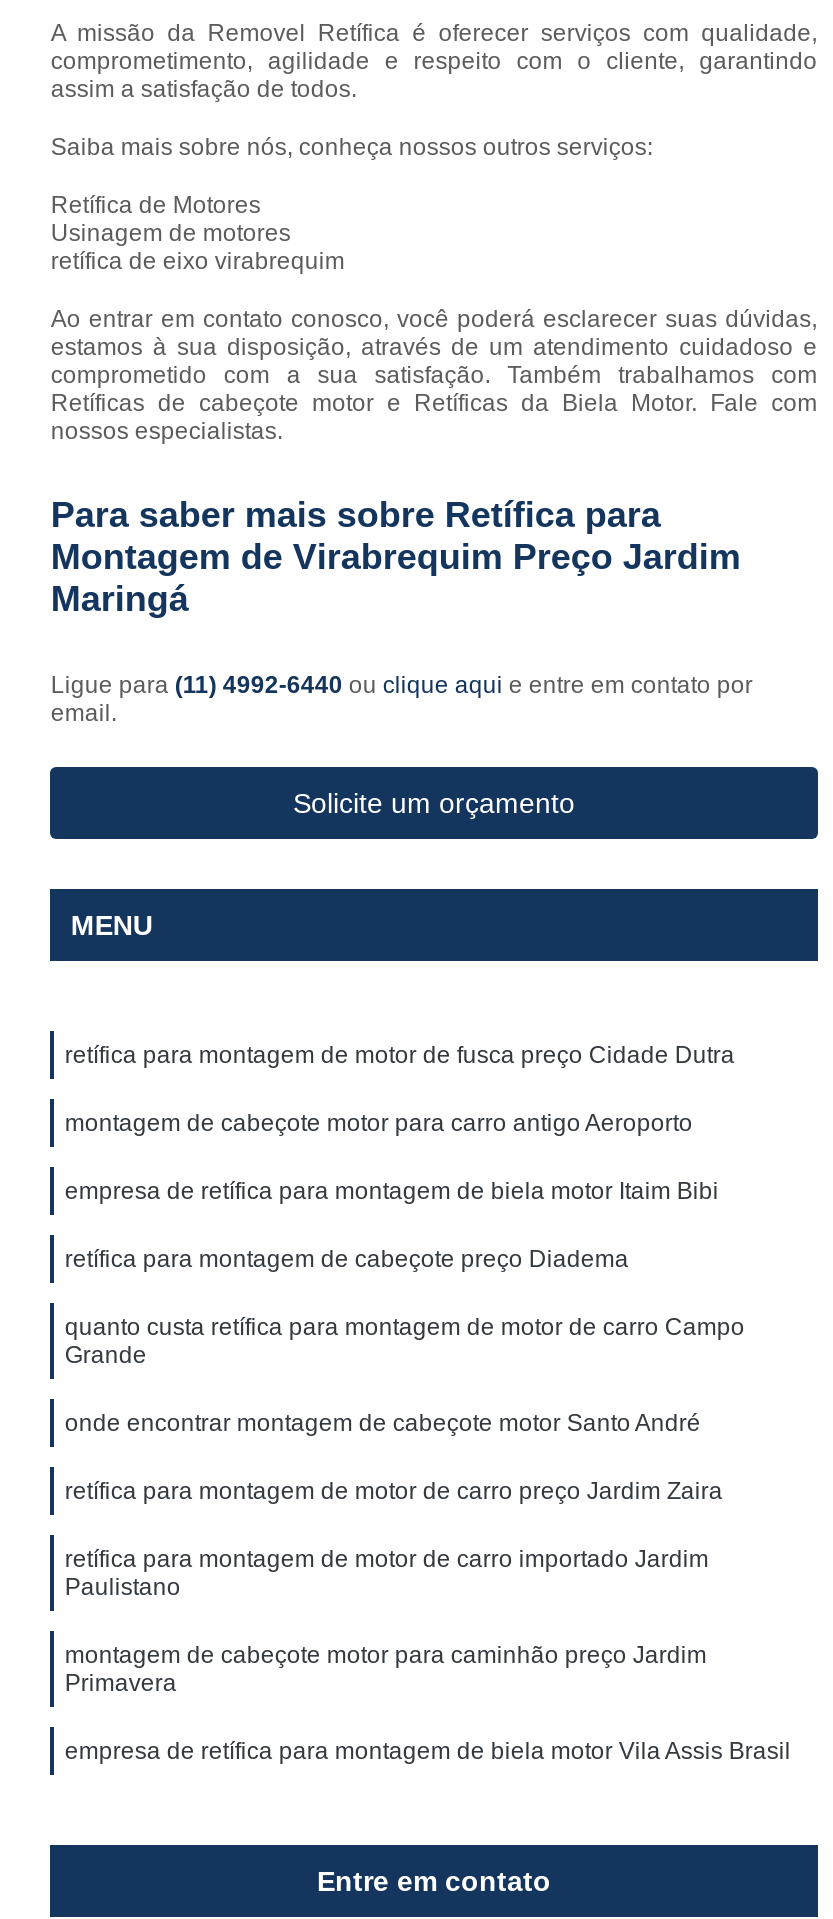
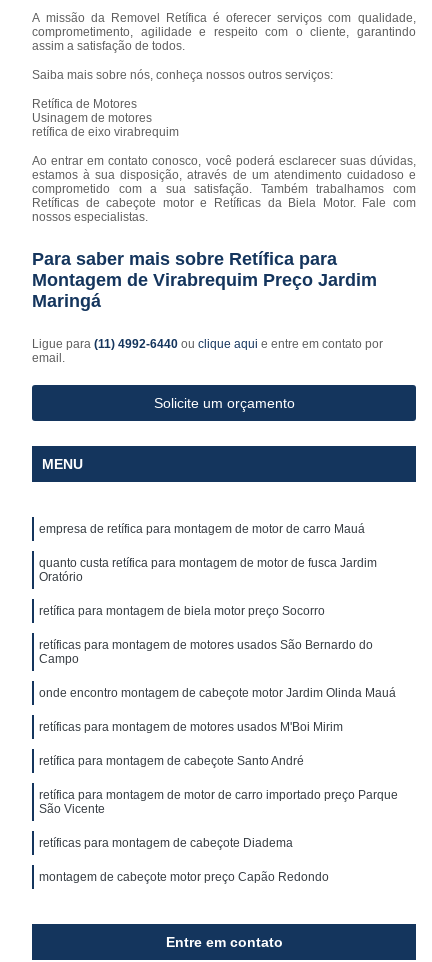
- retífica para montagem de motor de fusca preço Cidade Dutra
+ empresa de retífica para montagem de motor de carro Mauá

- montagem de cabeçote motor para carro antigo Aeroporto
+ quanto custa retífica para montagem de motor de fusca Jardim
+ Oratório

- empresa de retífica para montagem de biela motor Itaim Bibi
+ retífica para montagem de biela motor preço Socorro

- retífica para montagem de cabeçote preço Diadema
+ retíficas para montagem de motores usados São Bernardo do
+ Campo

- quanto custa retífica para montagem de motor de carro Campo
- Grande
+ onde encontro montagem de cabeçote motor Jardim Olinda Mauá

- onde encontrar montagem de cabeçote motor Santo André
+ retíficas para montagem de motores usados M'Boi Mirim

- retífica para montagem de motor de carro preço Jardim Zaira
+ retífica para montagem de cabeçote Santo André

- retífica para montagem de motor de carro importado Jardim
- Paulistano
+ retífica para montagem de motor de carro importado preço Parque
+ São Vicente

- montagem de cabeçote motor para caminhão preço Jardim
- Primavera
+ retíficas para montagem de cabeçote Diadema

- empresa de retífica para montagem de biela motor Vila Assis Brasil
+ montagem de cabeçote motor preço Capão Redondo
